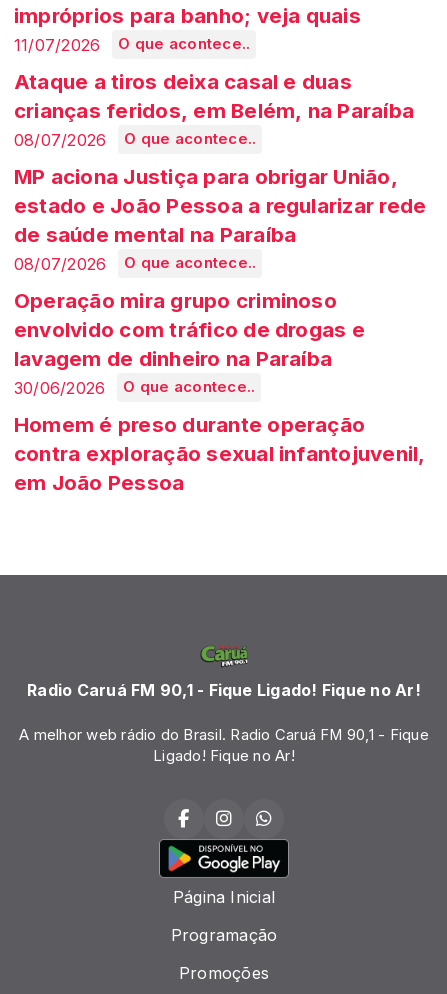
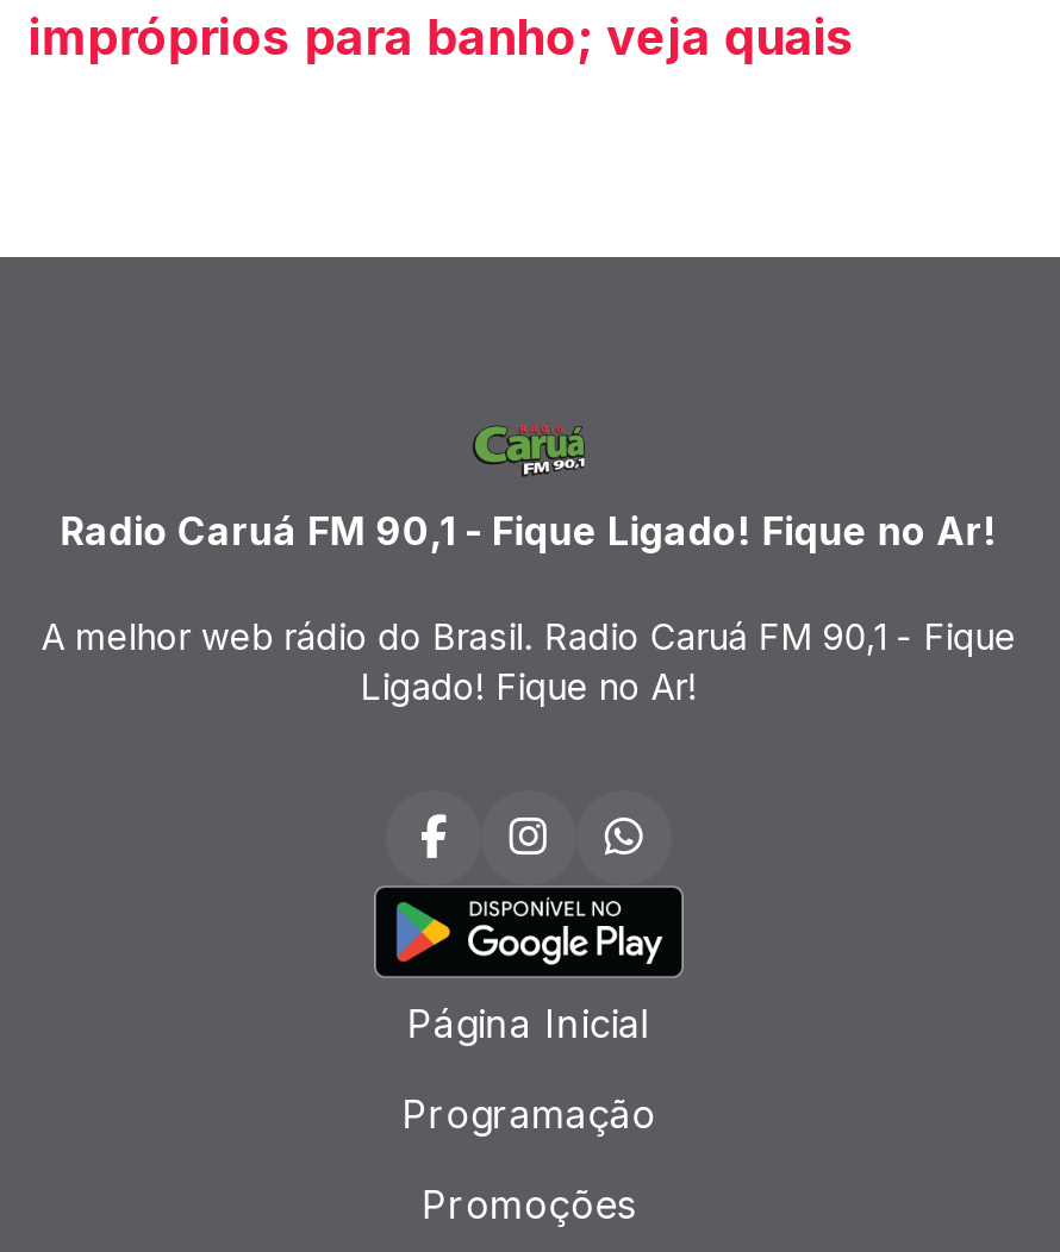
- O que acontece..
- 11/07/2026
- Ataque a tiros deixa casal e duas
- crianças feridos, em Belém, na Paraíba
- O que acontece..
- 08/07/2026
- MP aciona Justiça para obrigar União,
- estado e João Pessoa a regularizar rede
- de saúde mental na Paraíba
- O que acontece..
- 08/07/2026
- Operação mira grupo criminoso
- envolvido com tráfico de drogas e
- lavagem de dinheiro na Paraíba
- O que acontece..
- 30/06/2026
- Homem é preso durante operação
- contra exploração sexual infantojuvenil,
- em João Pessoa
